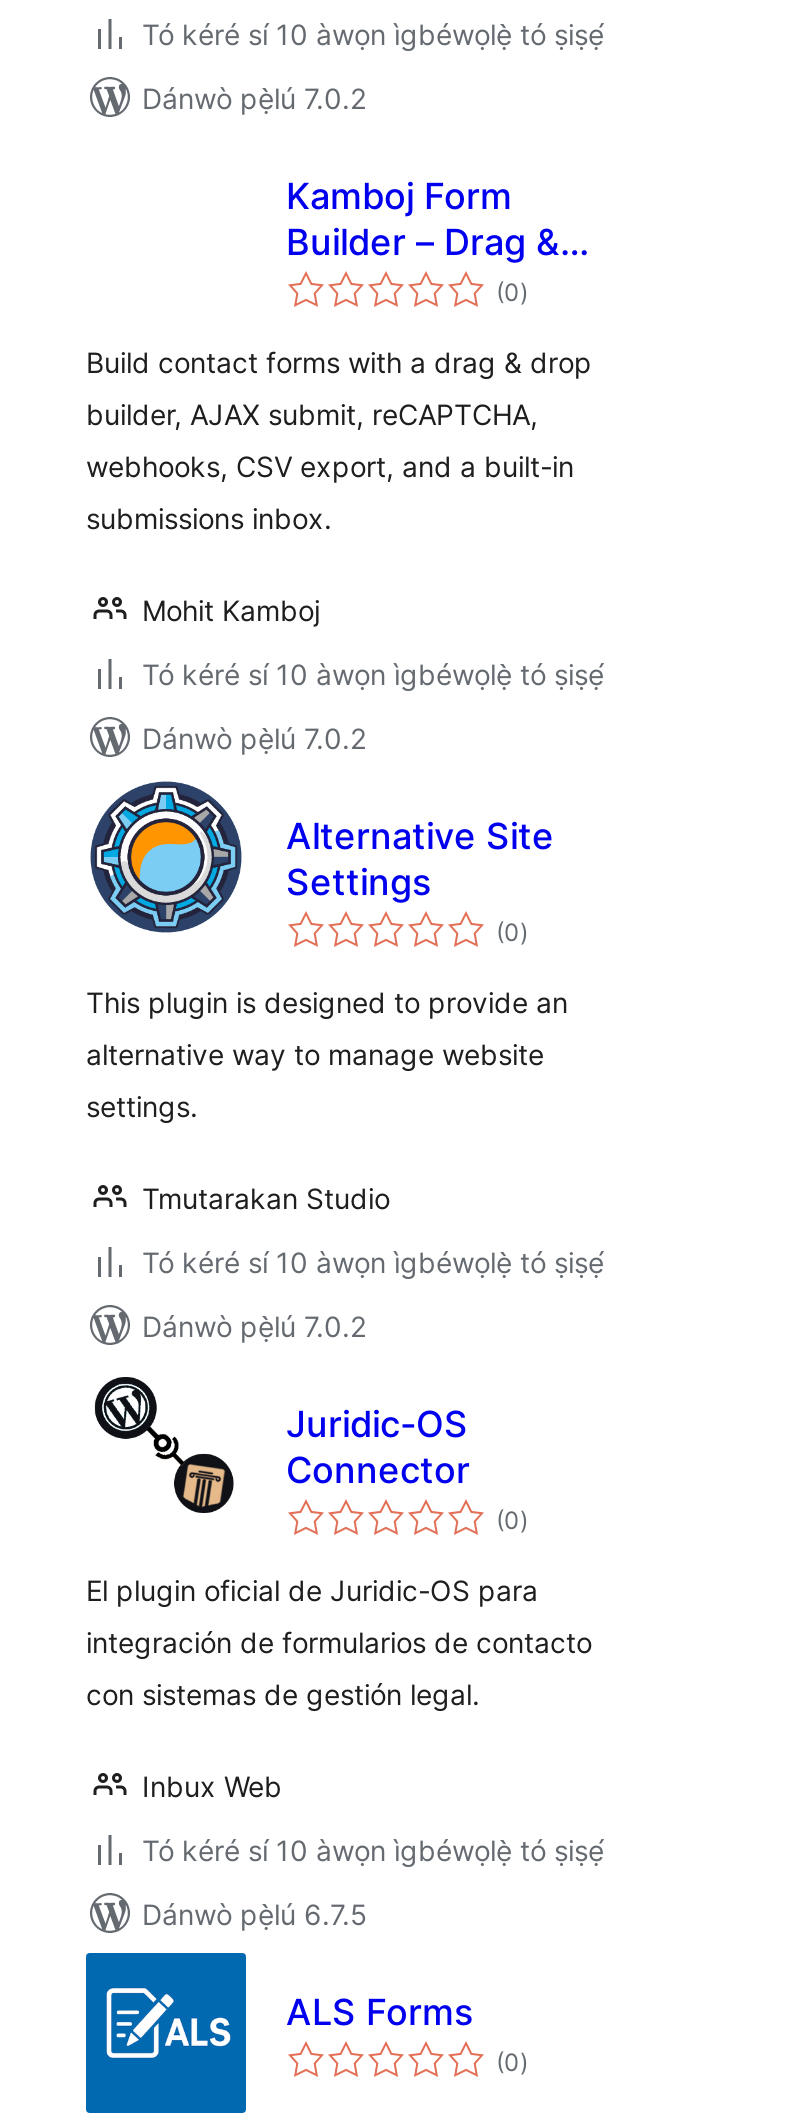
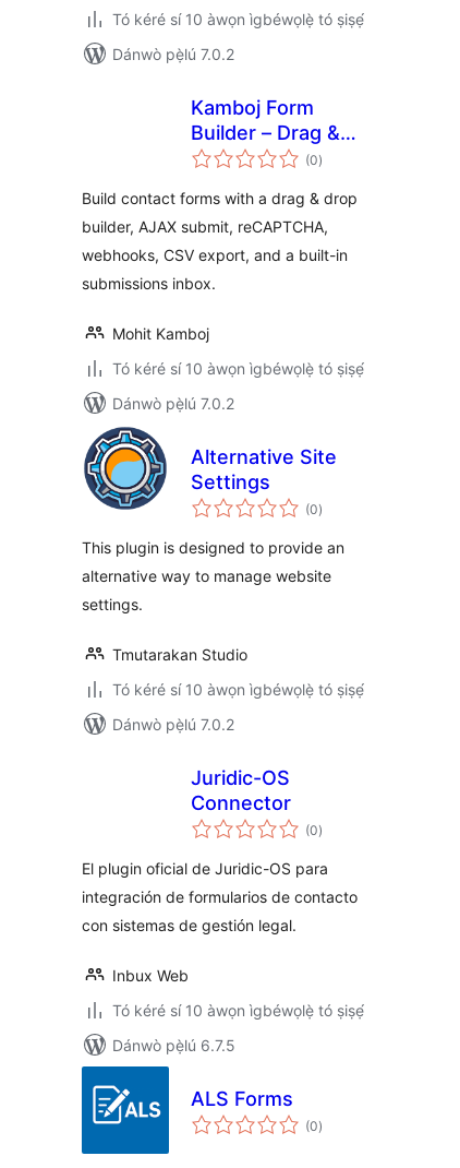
- [image]
